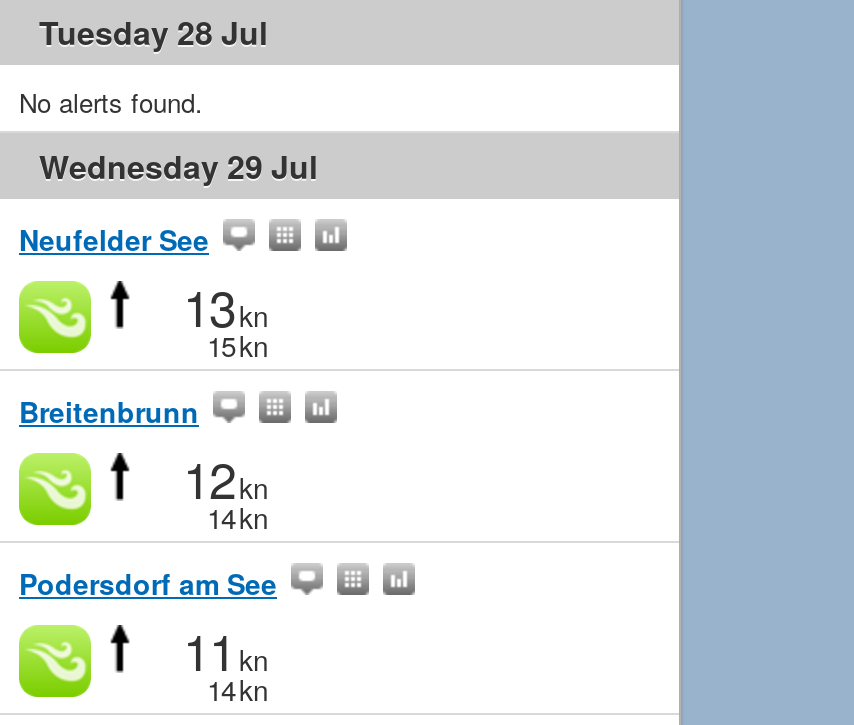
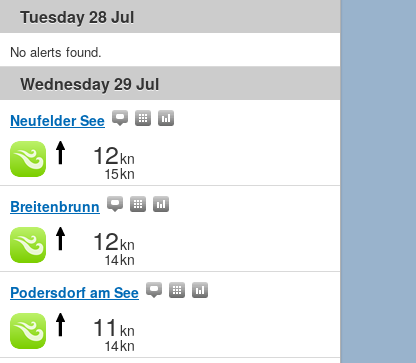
- 13 kn
+ 12 kn
